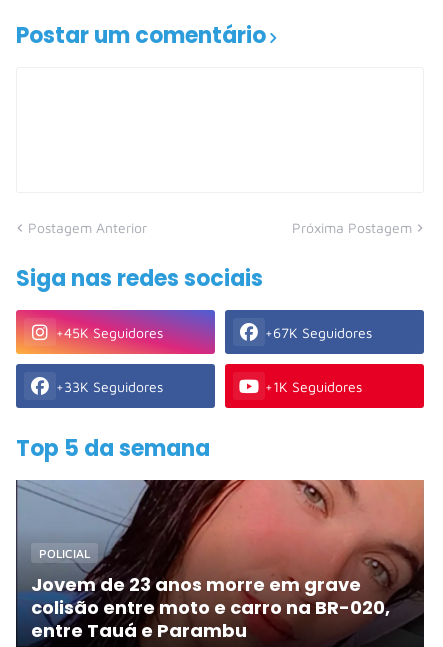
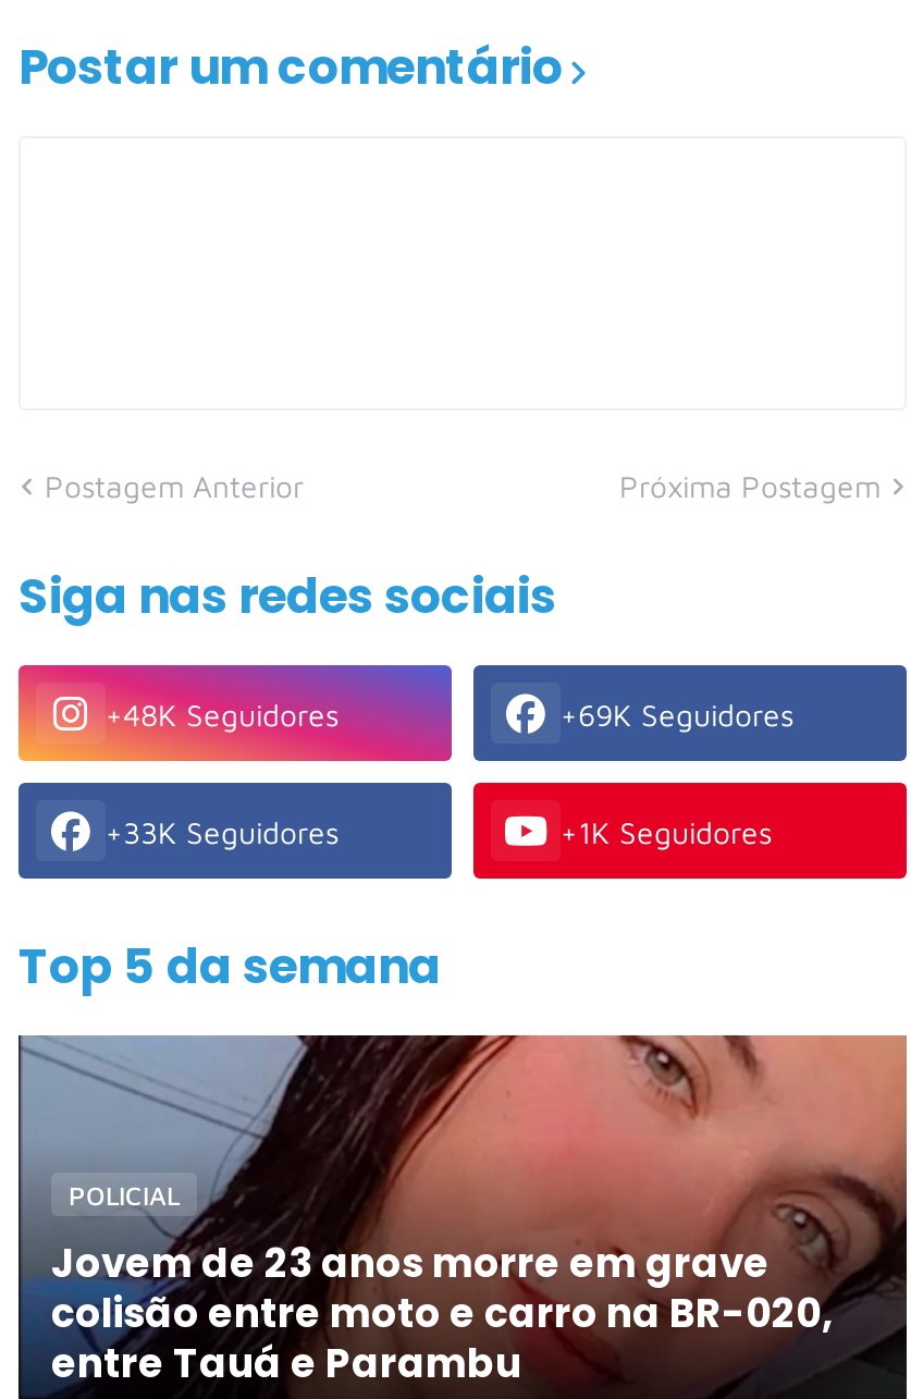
- +45K Seguidores
+ +48K Seguidores

- +67K Seguidores
+ +69K Seguidores
